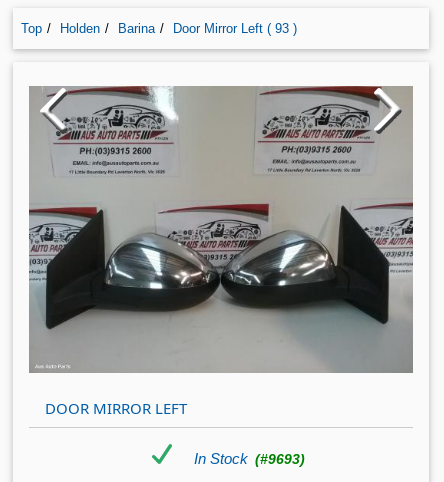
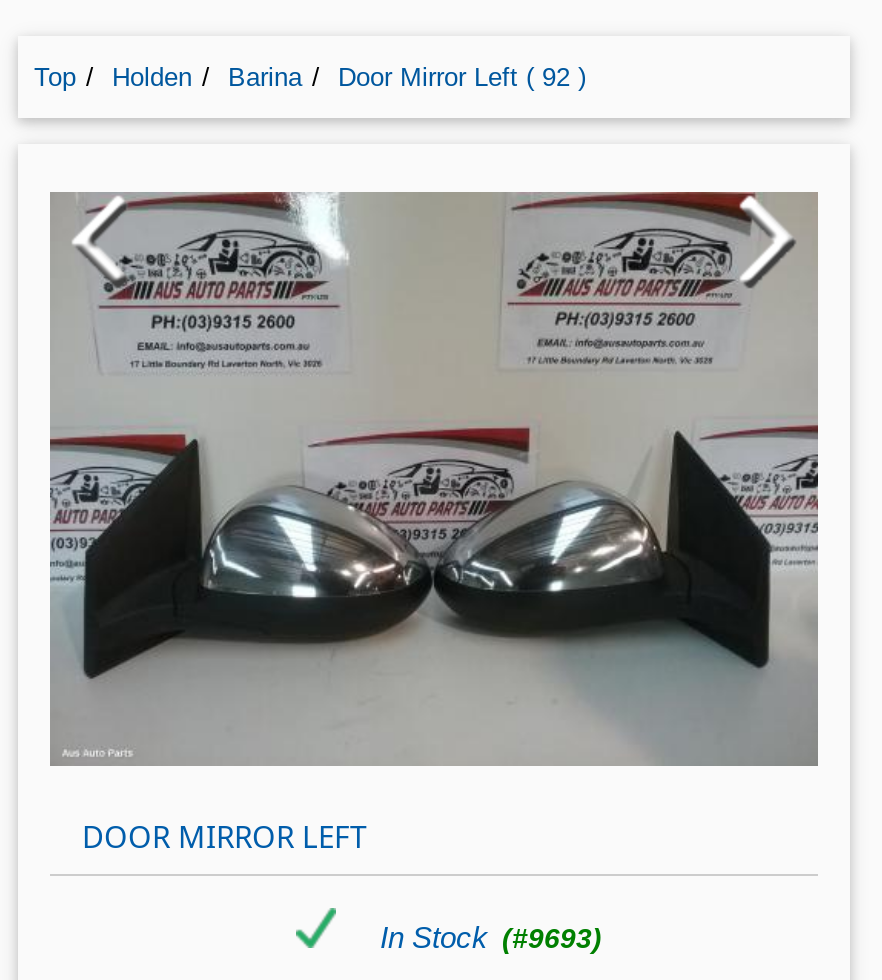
- Door Mirror Left ( 93 )
+ Door Mirror Left ( 92 )
